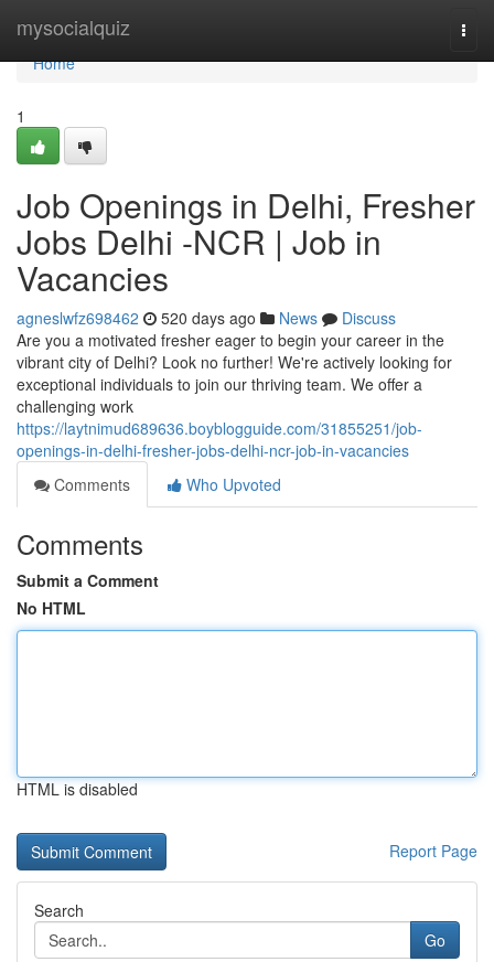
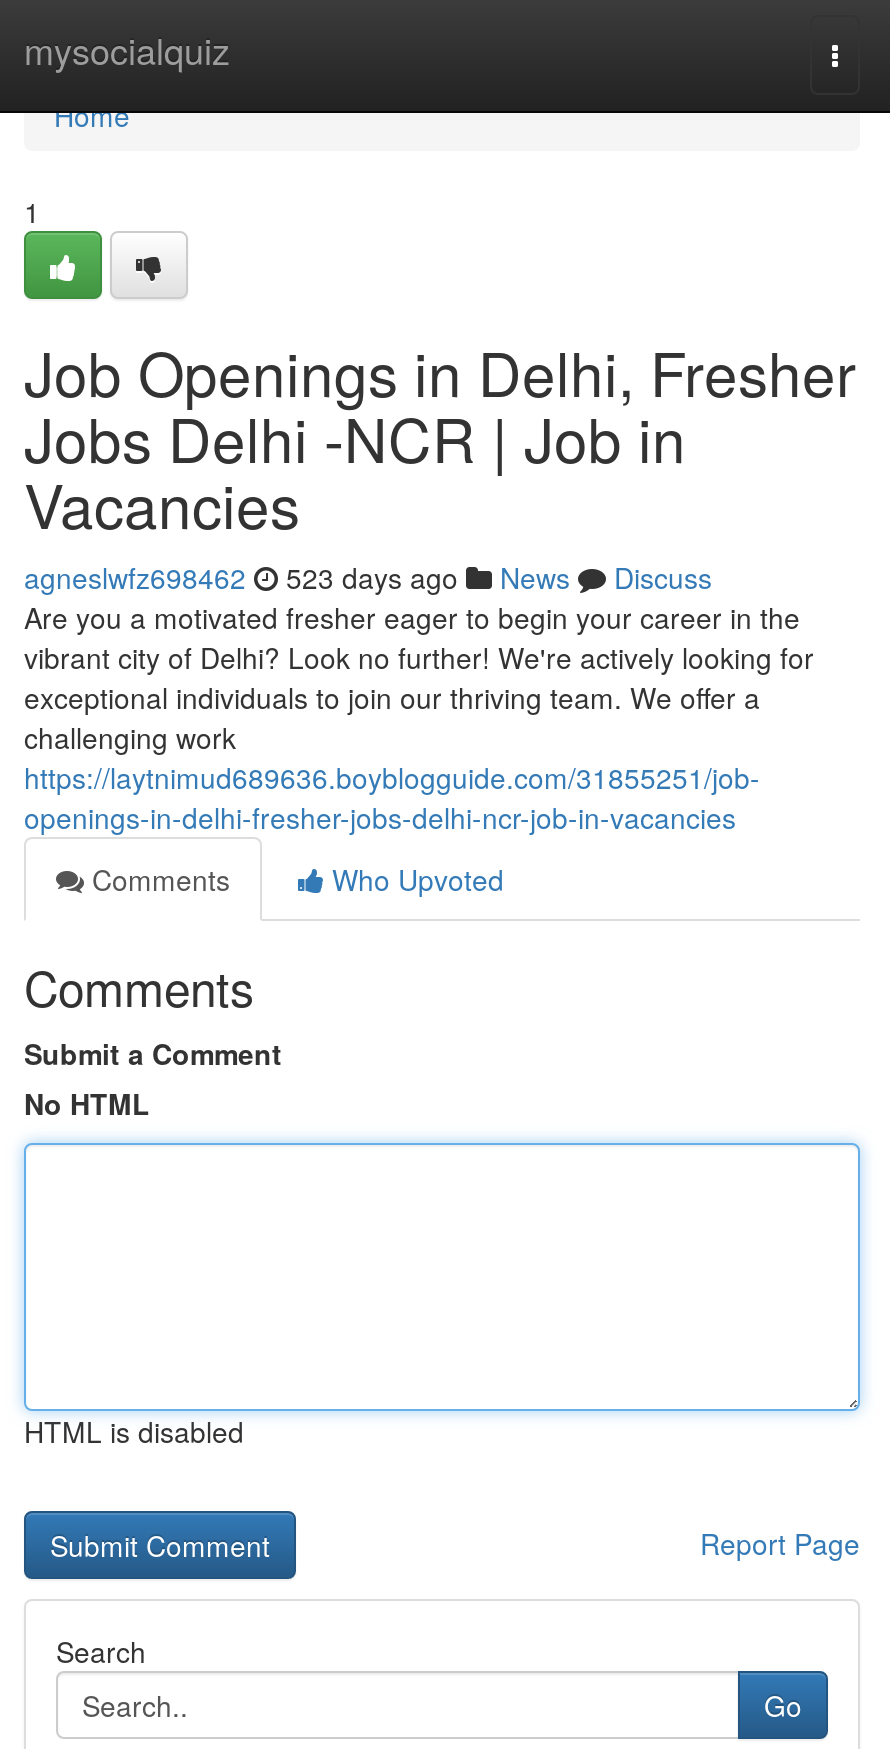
- agneslwfz698462 520 days ago News Discuss
+ agneslwfz698462 523 days ago News Discuss
